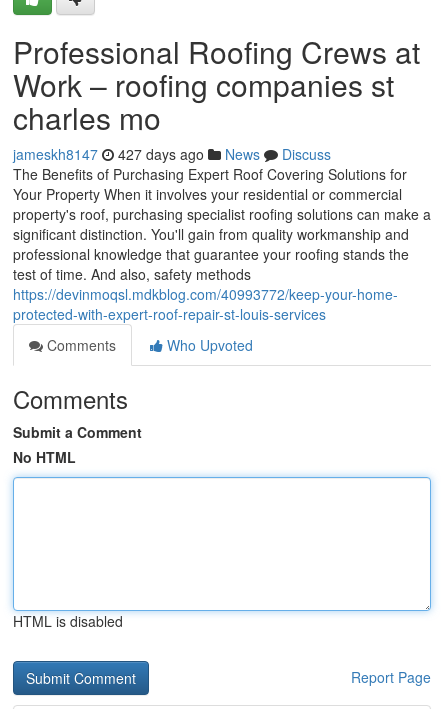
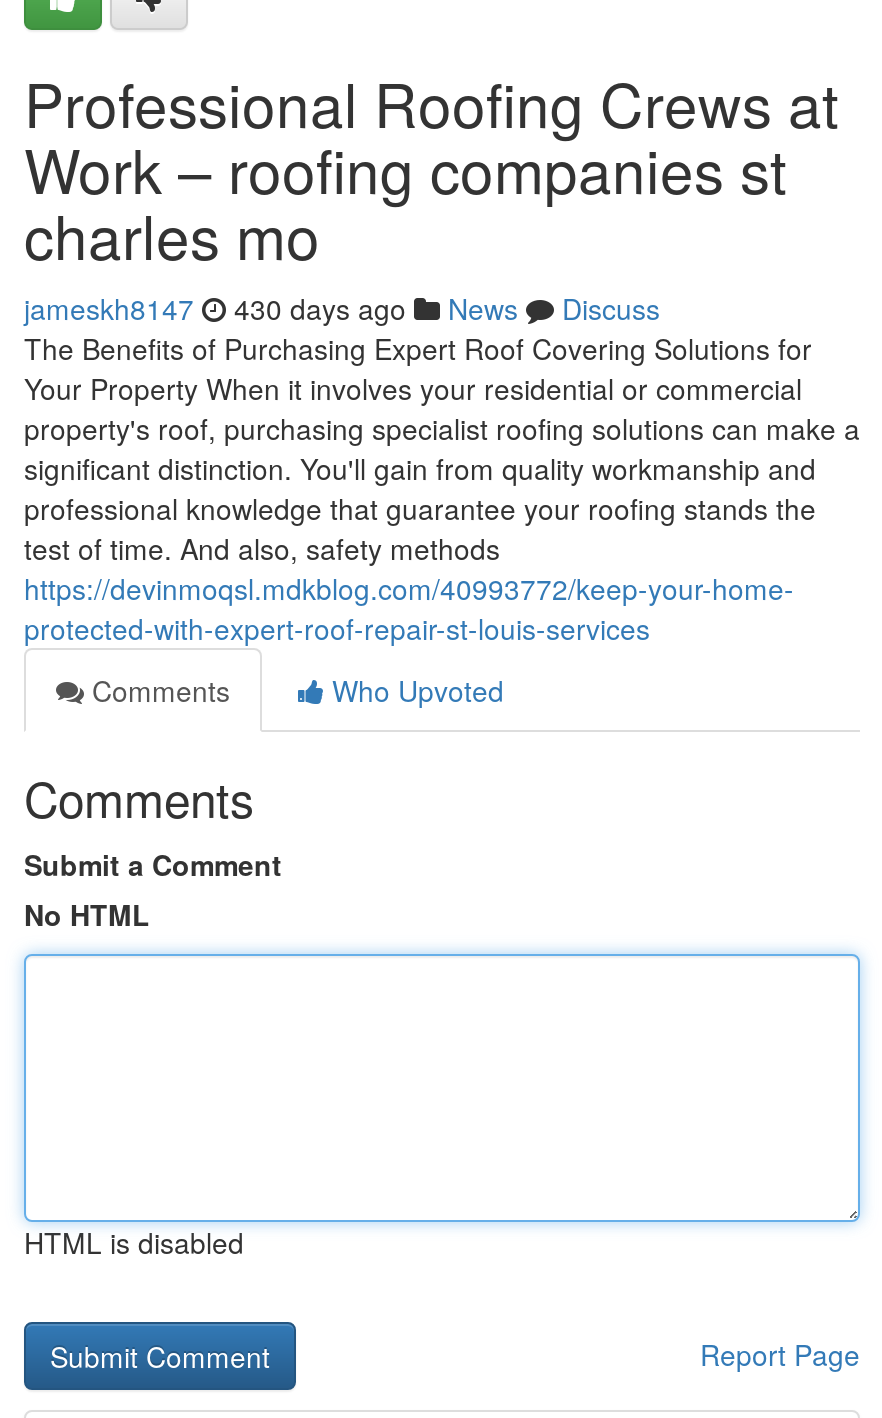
- jameskh8147 427 days ago News Discuss
+ jameskh8147 430 days ago News Discuss
